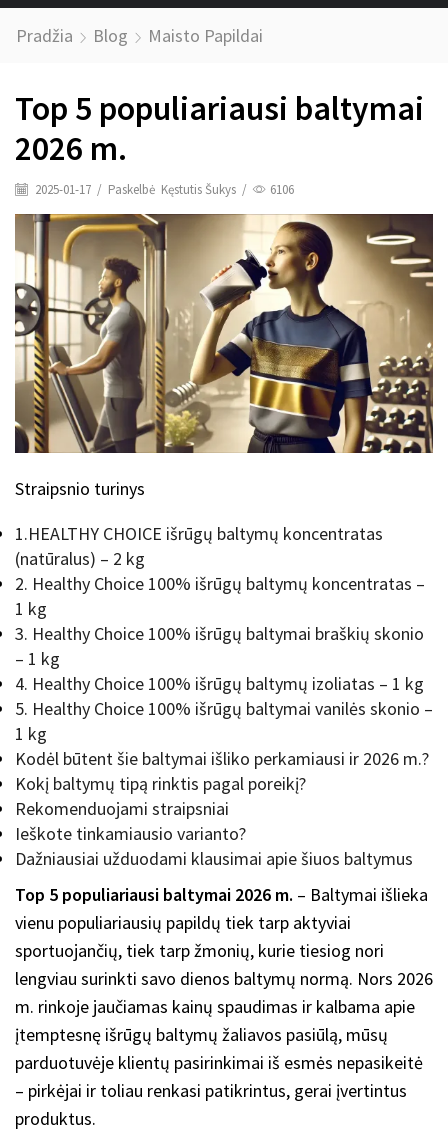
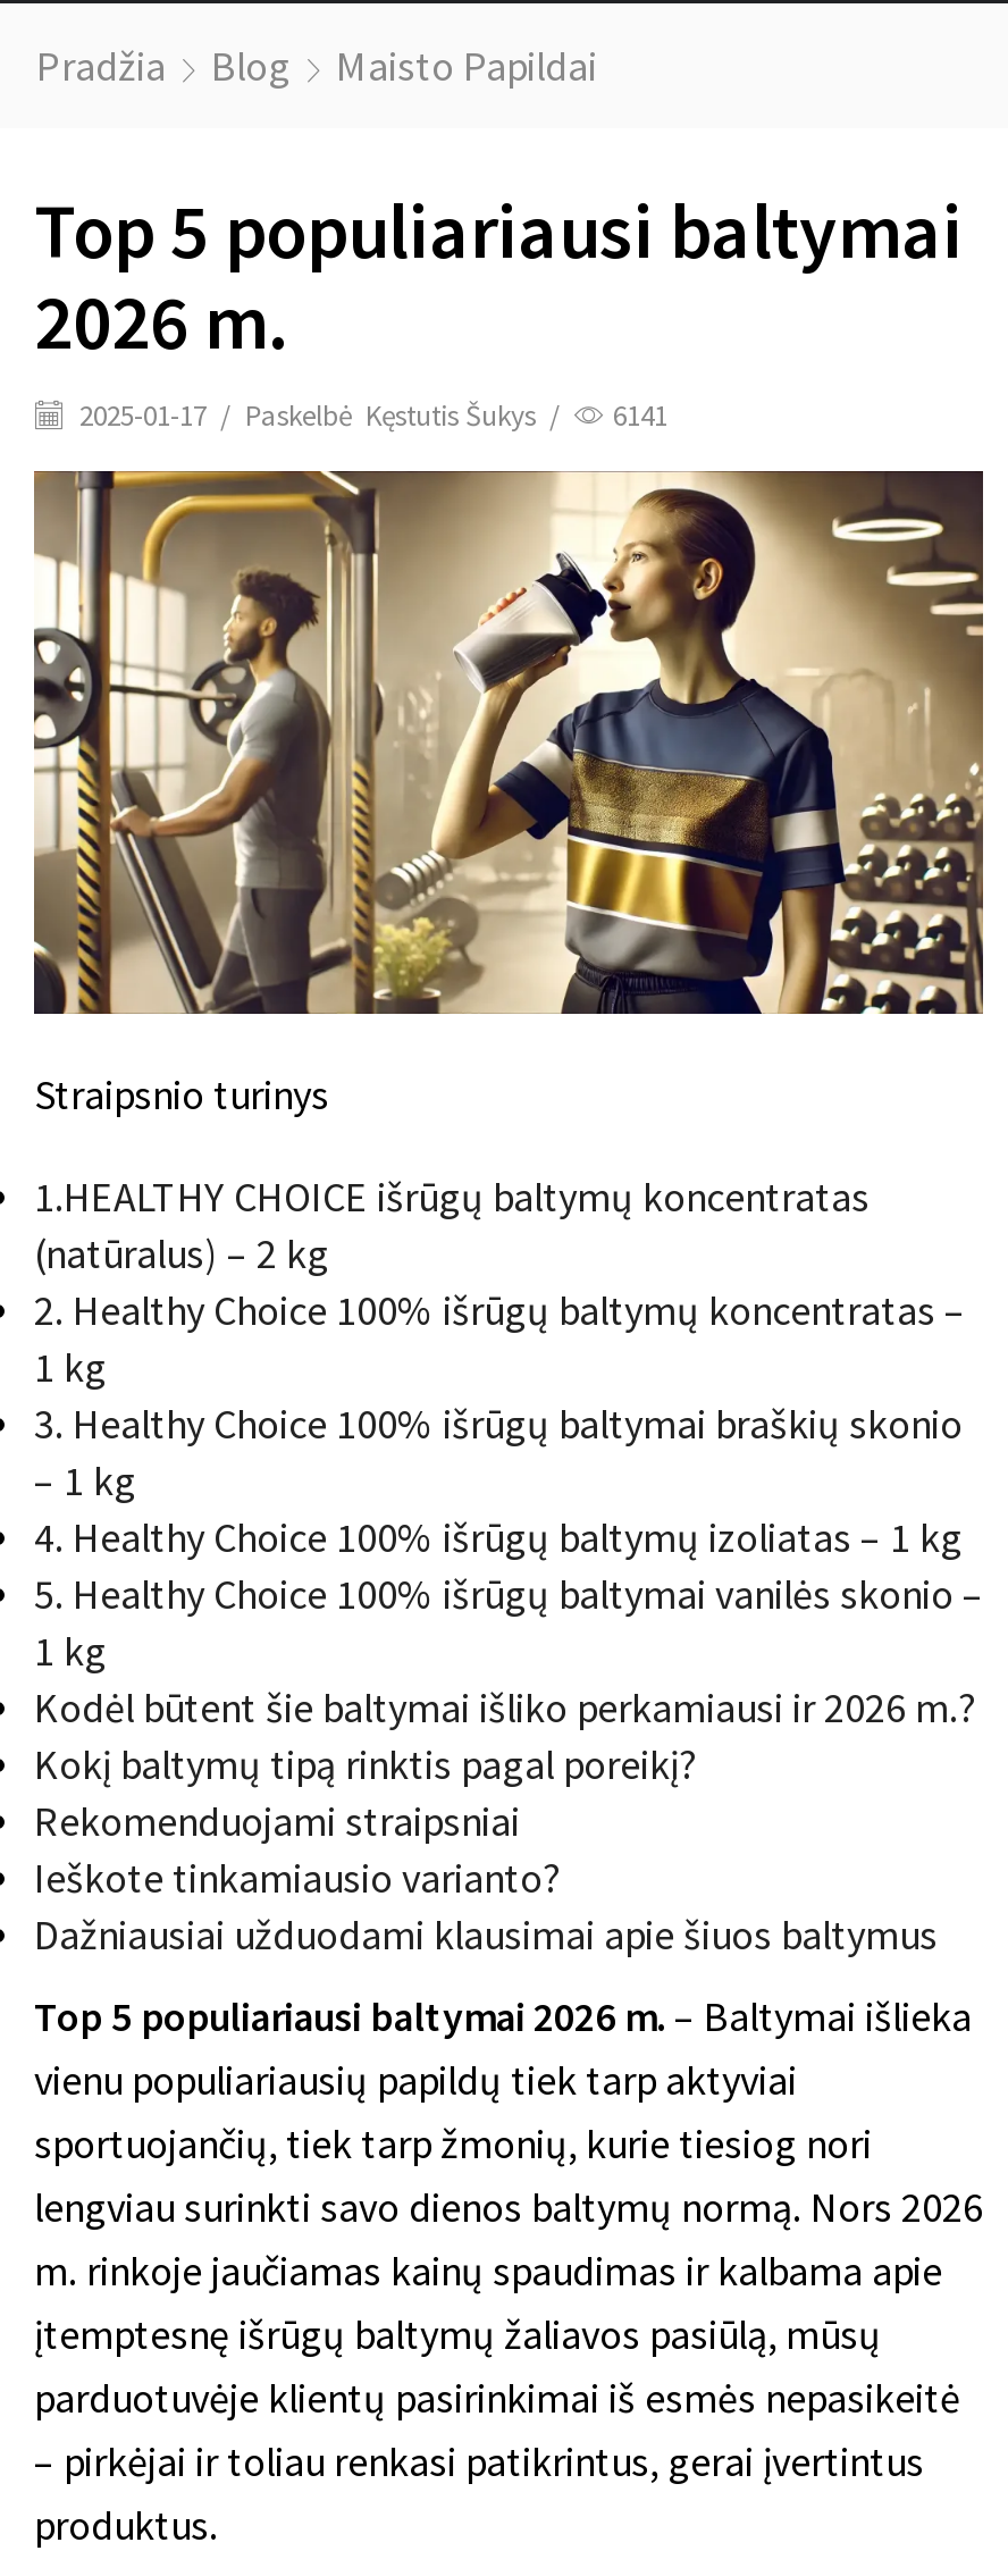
- 2025-01-17 / Paskelbė Kęstutis Šukys / 6106
+ 2025-01-17 / Paskelbė Kęstutis Šukys / 6141
